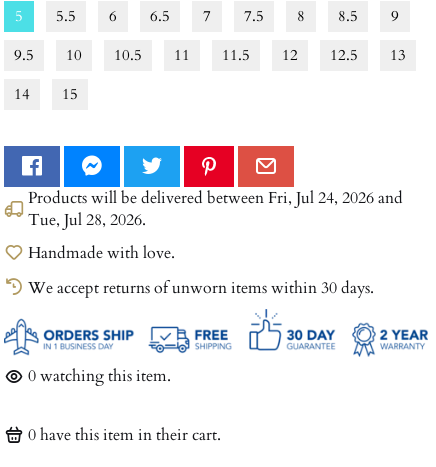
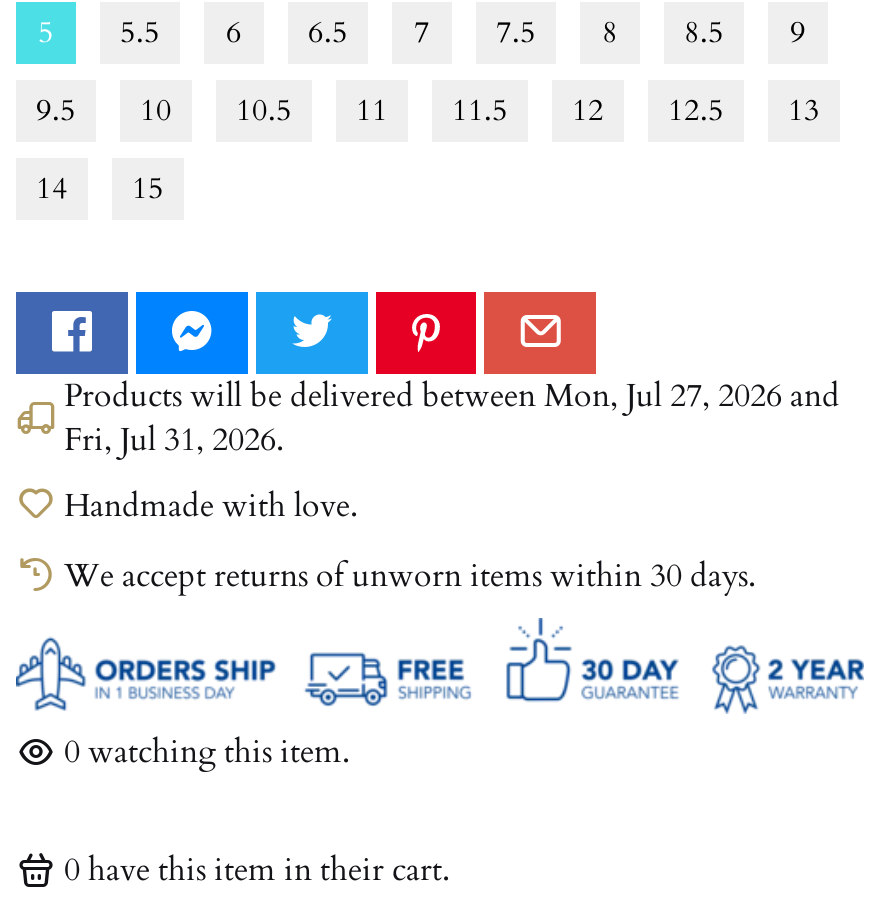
- Products will be delivered betweenFri, Jul 24, 2026 and
+ Products will be delivered betweenMon, Jul 27, 2026 and

- Tue, Jul 28, 2026.
+ Fri, Jul 31, 2026.
